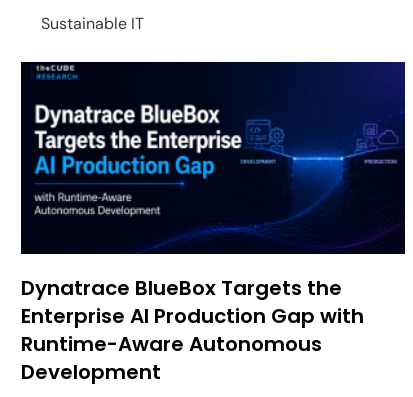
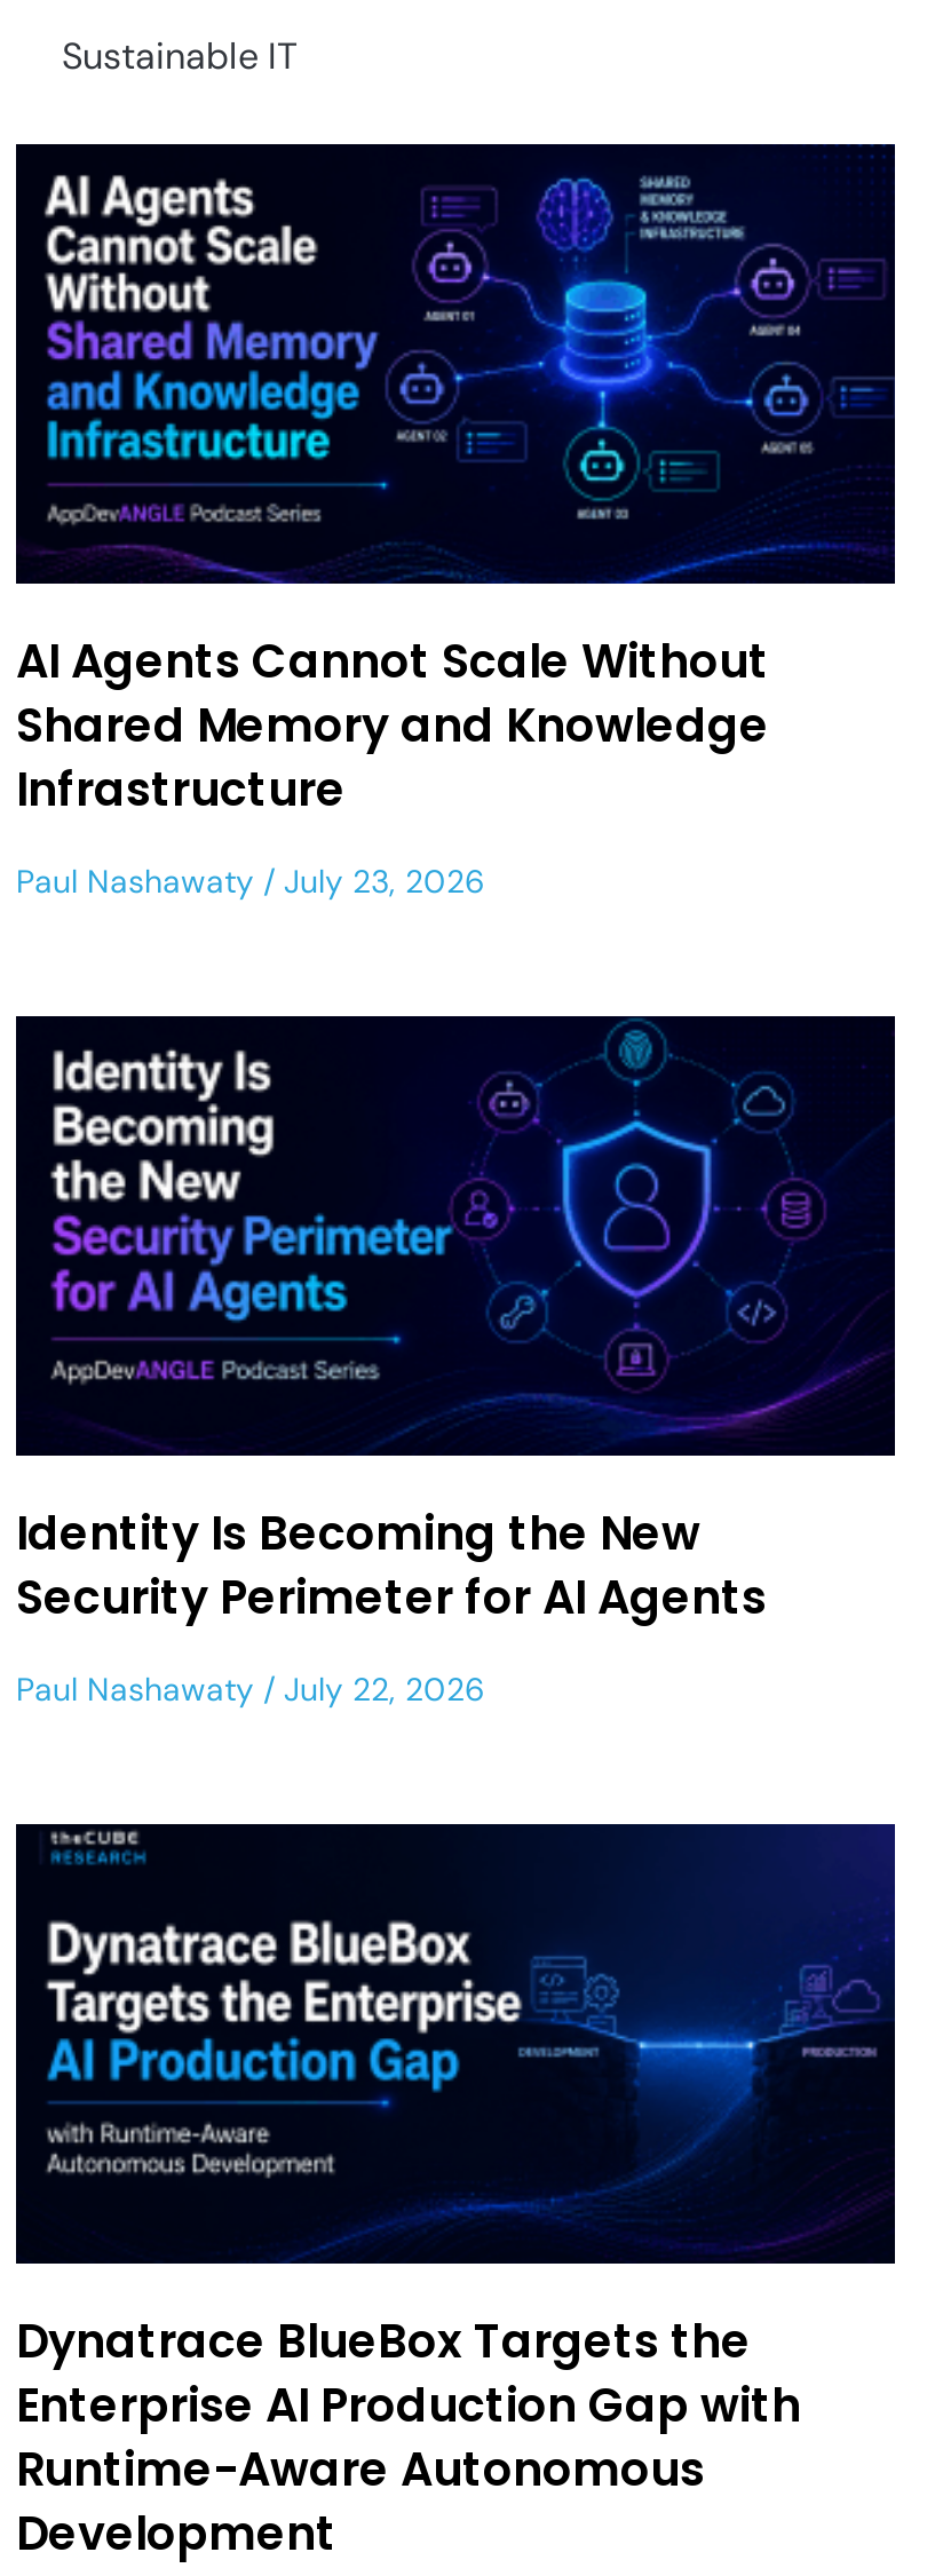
+ [image]
+ Identity Is Becoming the New
+ Security Perimeter for AI Agents
+ Paul Nashawaty July 22, 2026

+ [image]
+ AI Agents Cannot Scale Without
+ Shared Memory and Knowledge
+ Infrastructure
+ Paul Nashawaty July 23, 2026
